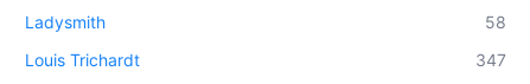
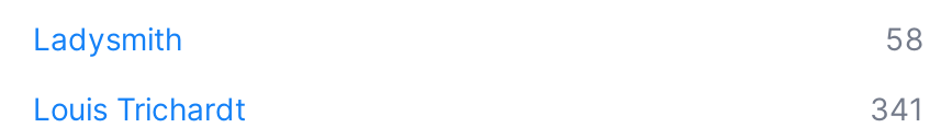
- 347
+ 341
